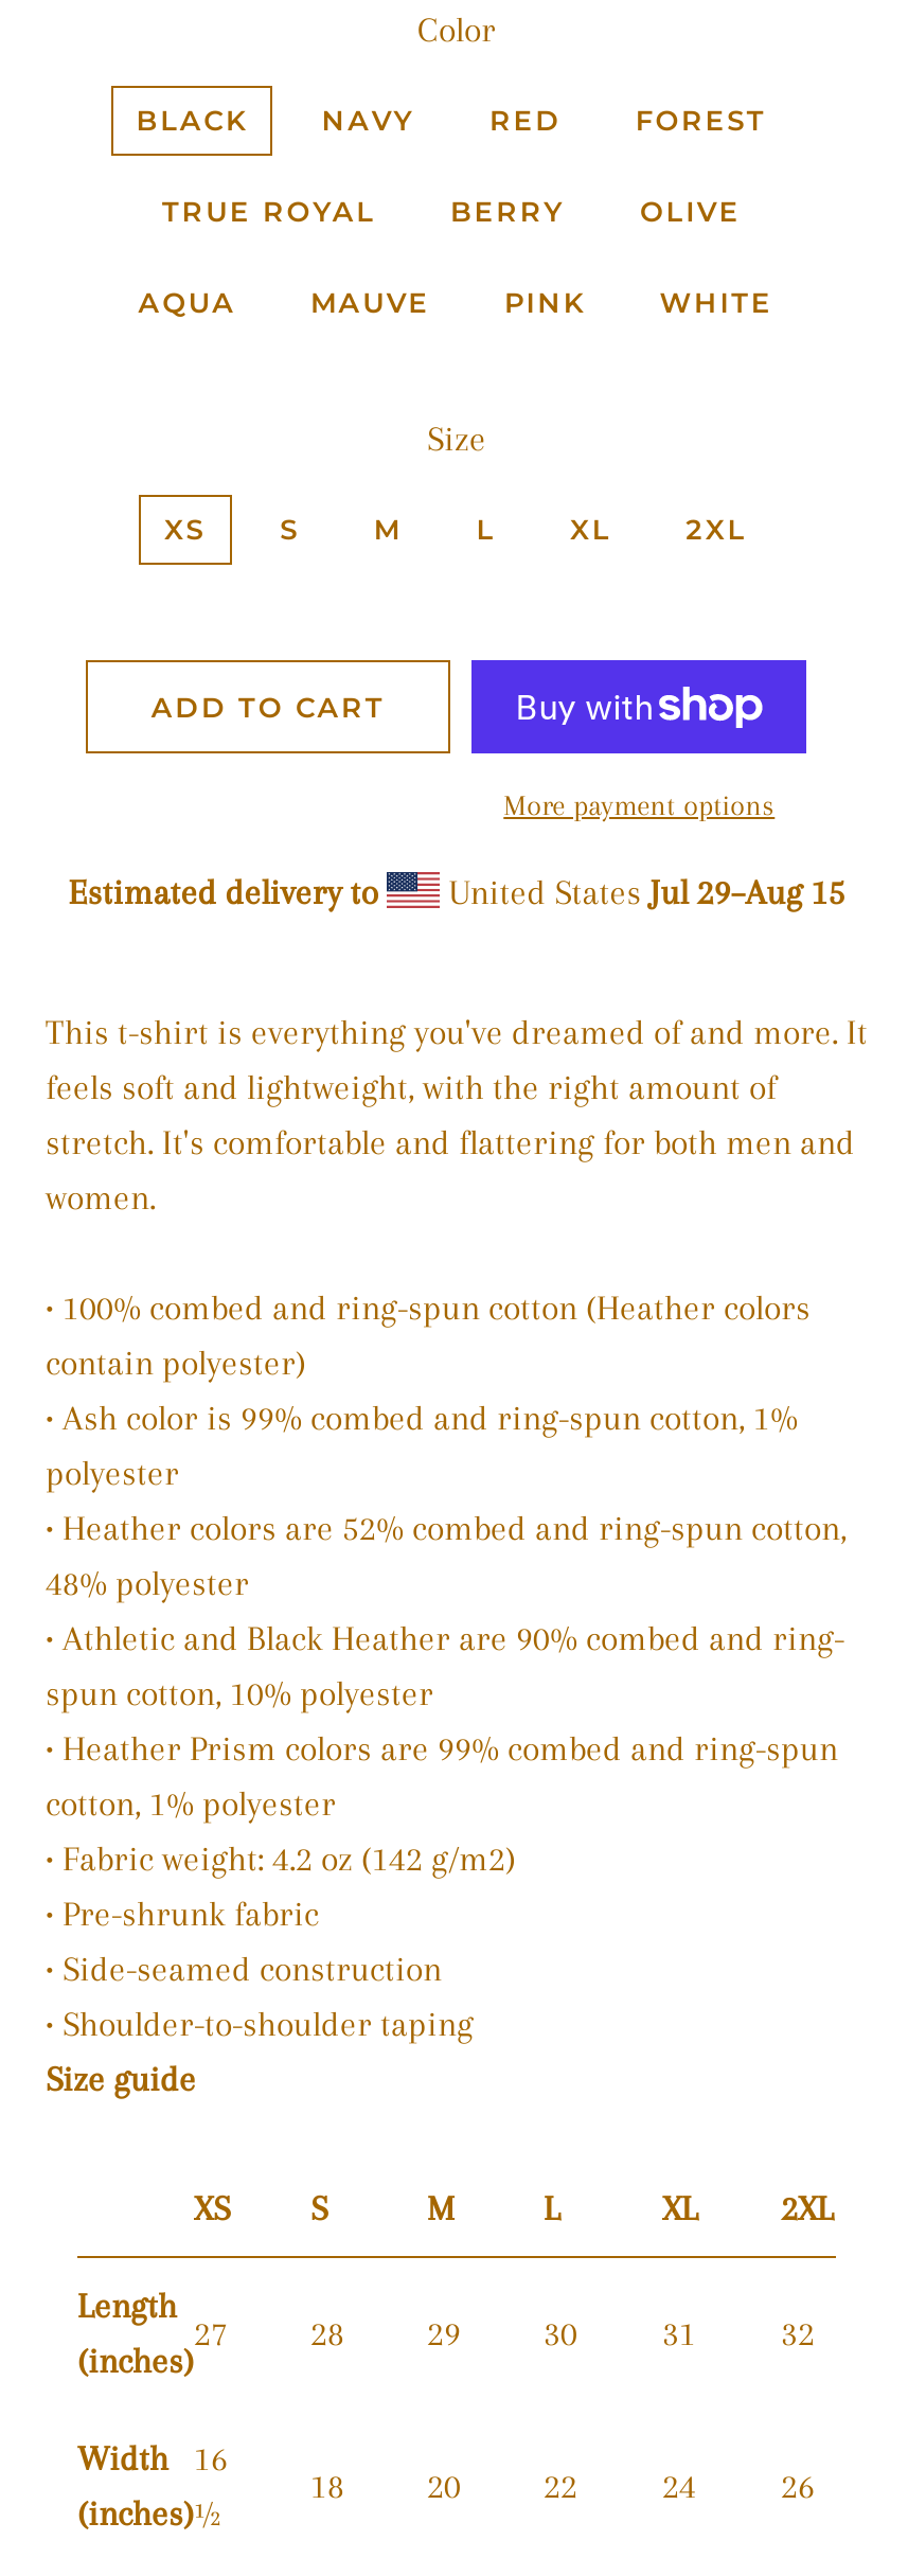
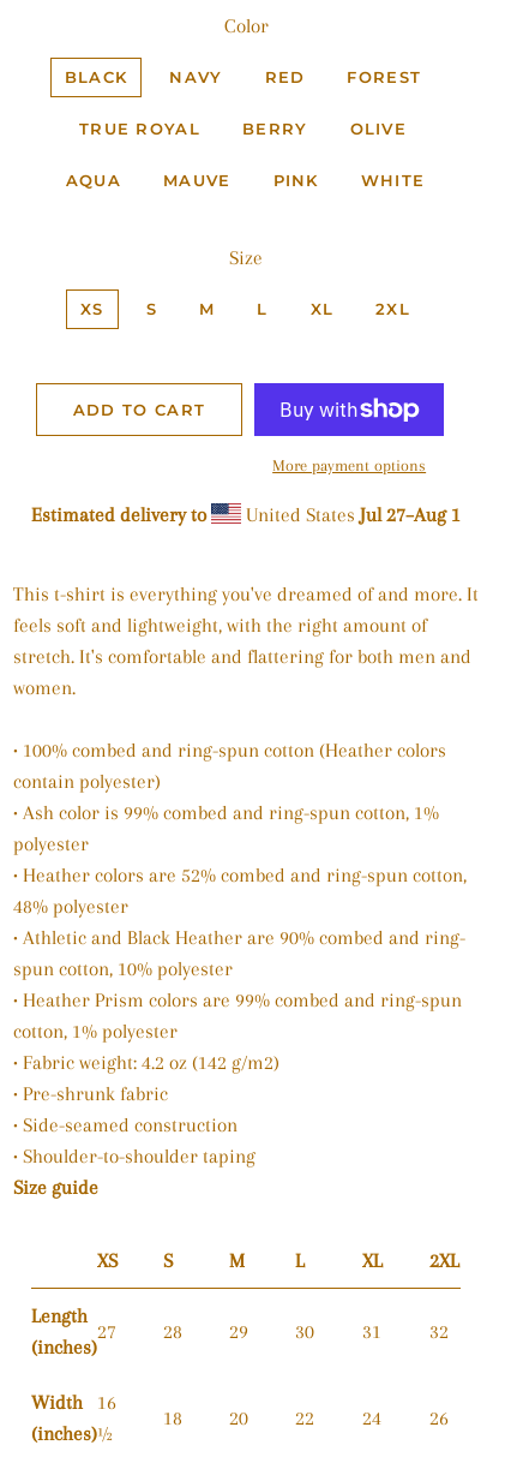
- United States Jul 29–Aug 15
+ United States Jul 27–Aug 1
